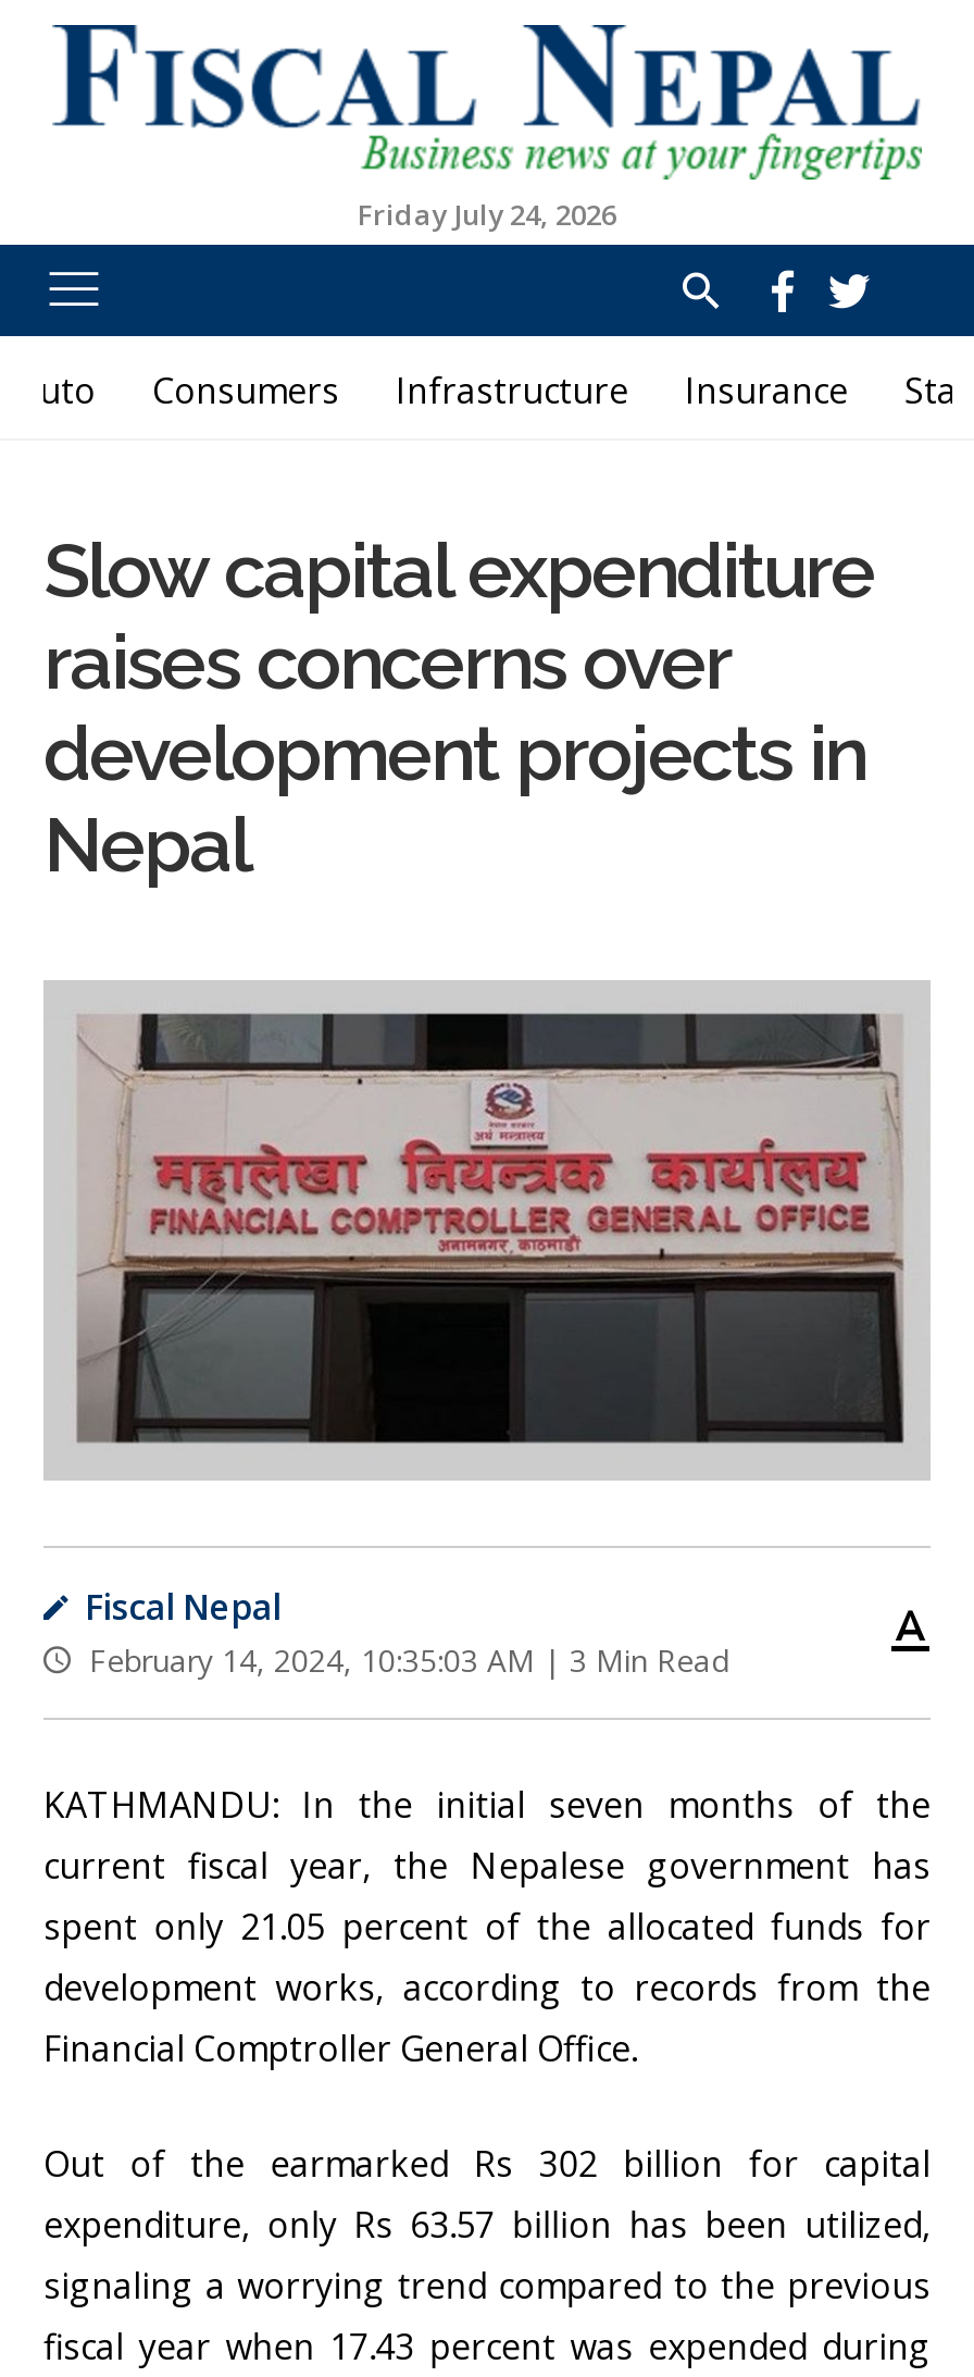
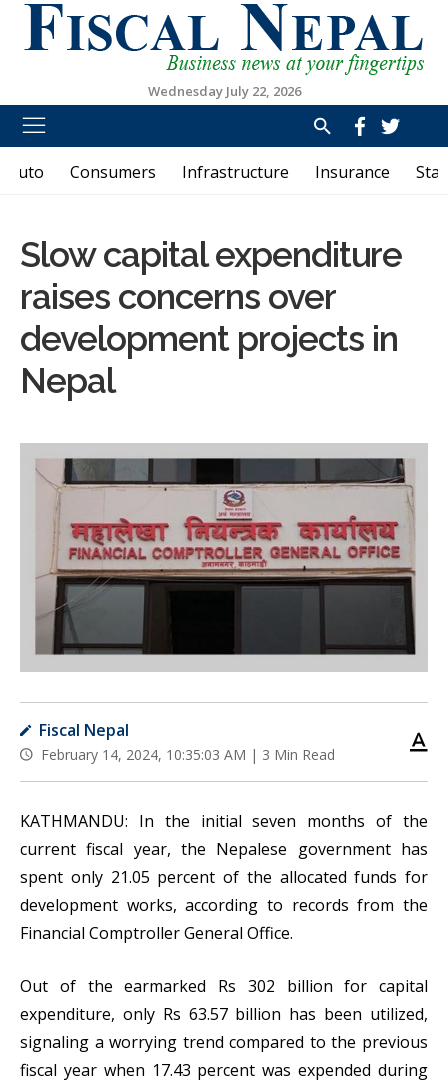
- Friday July 24, 2026
+ Wednesday July 22, 2026
